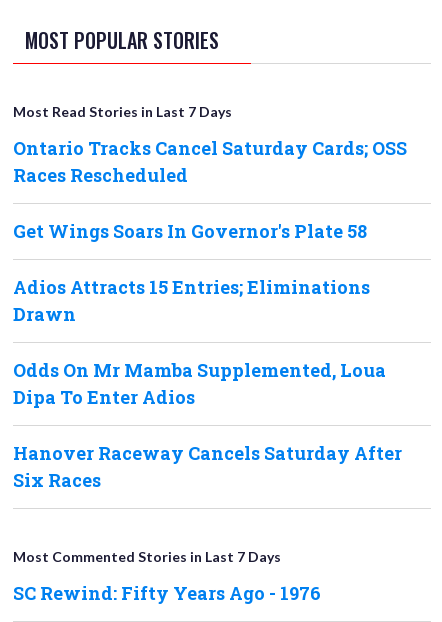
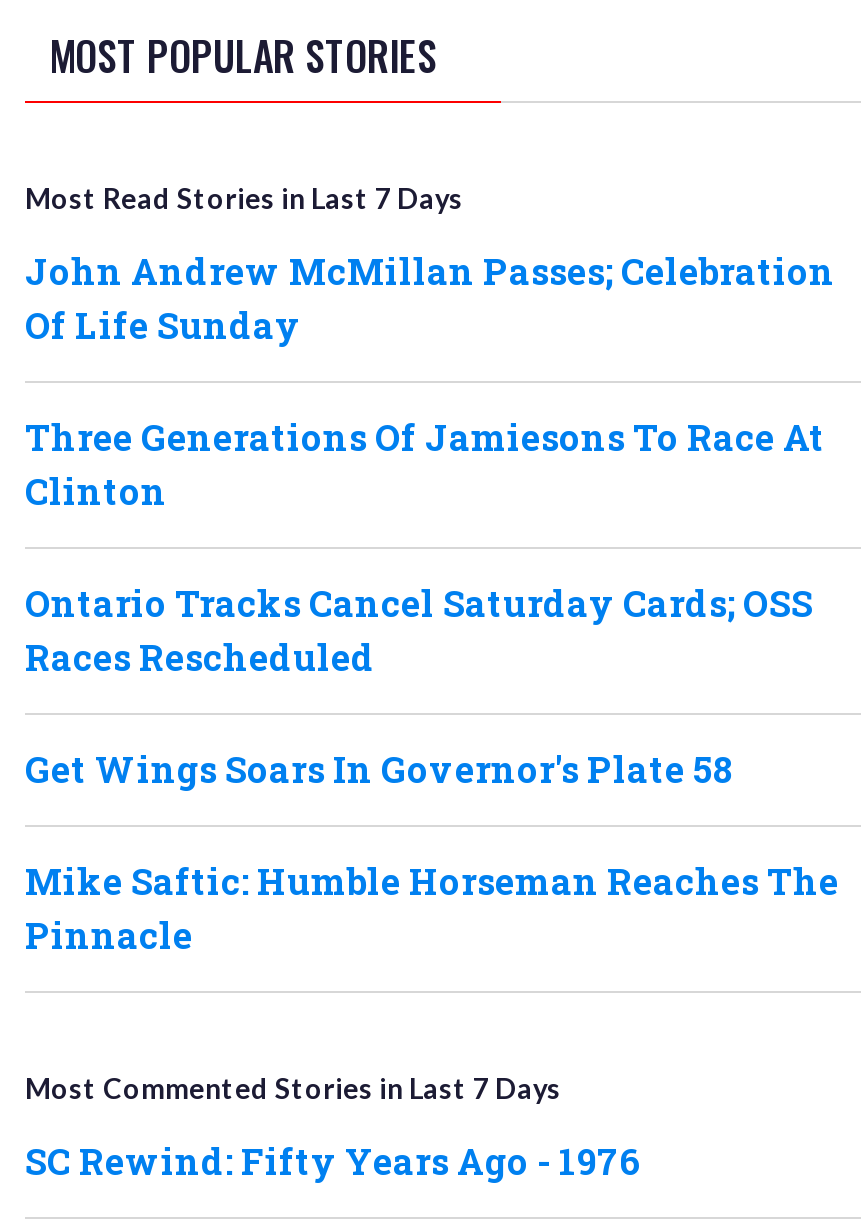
+ John Andrew McMillan Passes; Celebration
+ Of Life Sunday
+ Three Generations Of Jamiesons To Race At
+ Clinton

moved down: Ontario Tracks Cancel Saturday Cards; OSS | Races Rescheduled | Get Wings Soars In Governor's Plate 58

- Adios Attracts 15 Entries; Eliminations
- Drawn
- Odds On Mr Mamba Supplemented, Loua
- Dipa To Enter Adios
- Hanover Raceway Cancels Saturday After
- Six Races
+ Mike Saftic: Humble Horseman Reaches The
+ Pinnacle
